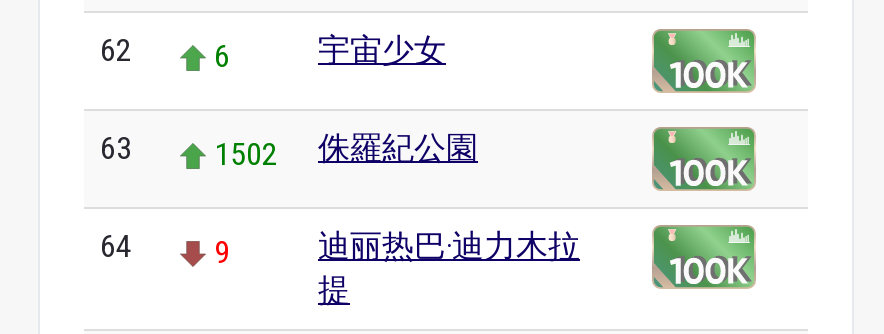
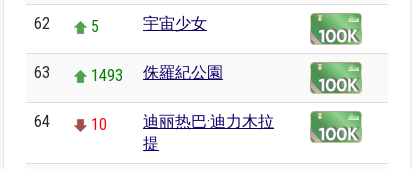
- 62 6
+ 62 5

- 63 1502 侏羅紀公園
+ 63 1493 侏羅紀公園

- 9
+ 10
